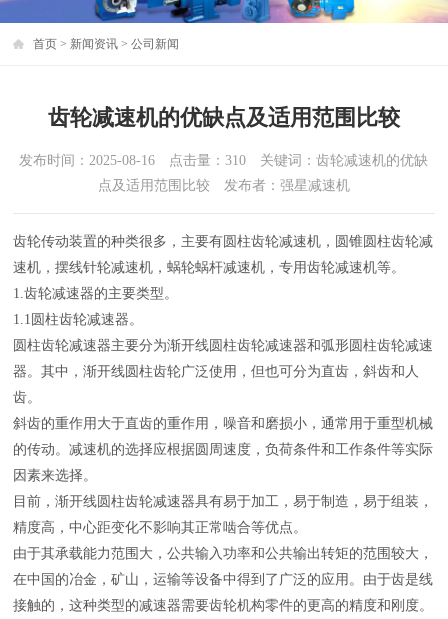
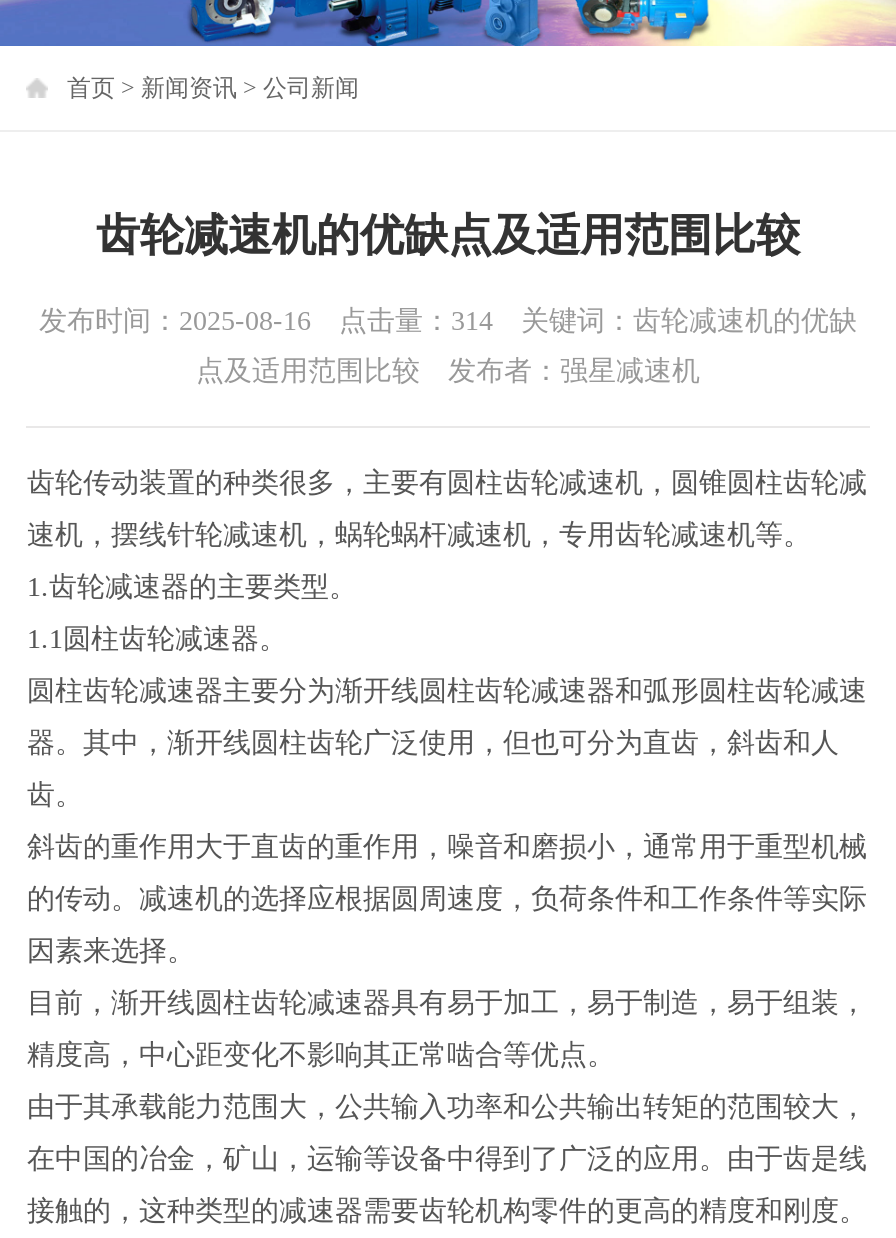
- 发布时间：2025-08-16 点击量：310 关键词：齿轮减速机的优缺
+ 发布时间：2025-08-16 点击量：314 关键词：齿轮减速机的优缺
